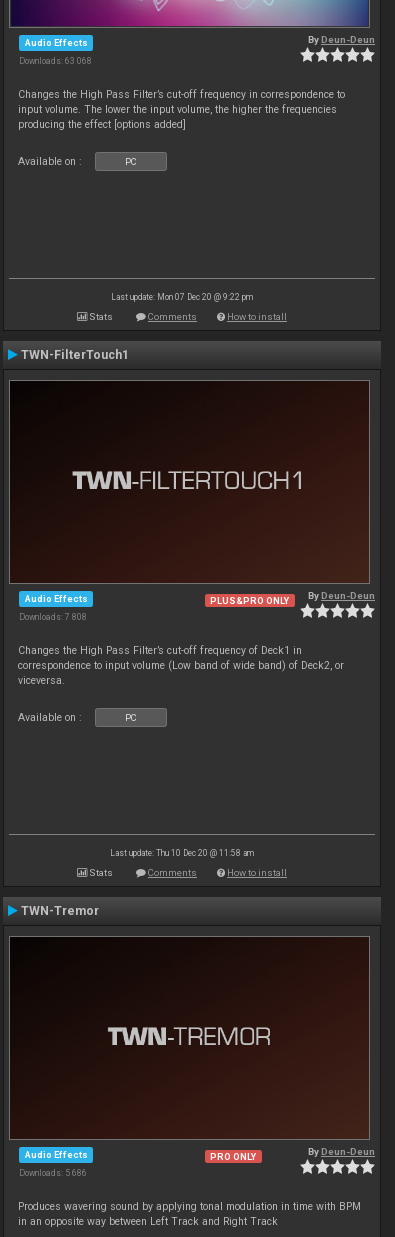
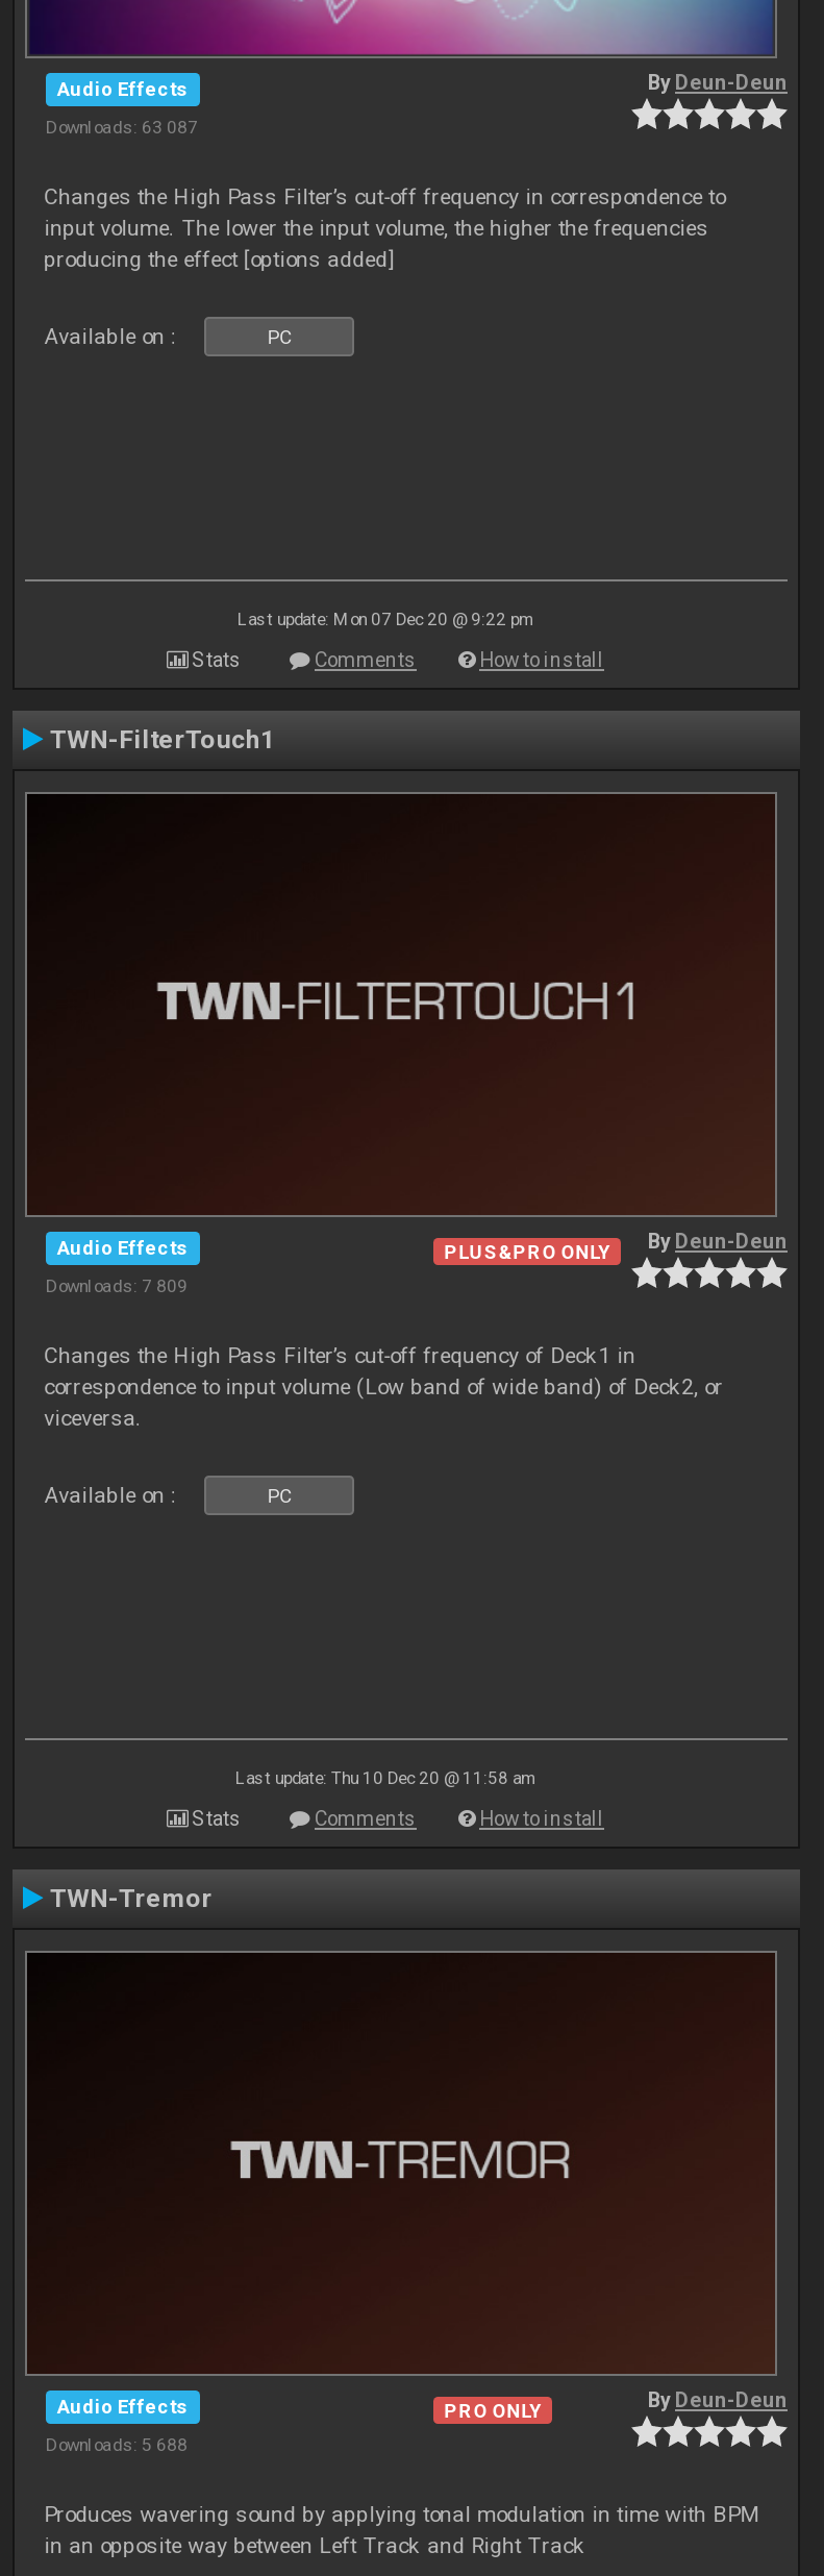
- Downloads: 63 068
+ Downloads: 63 087

- Downloads: 7 808
+ Downloads: 7 809

- Downloads: 5 686
+ Downloads: 5 688
